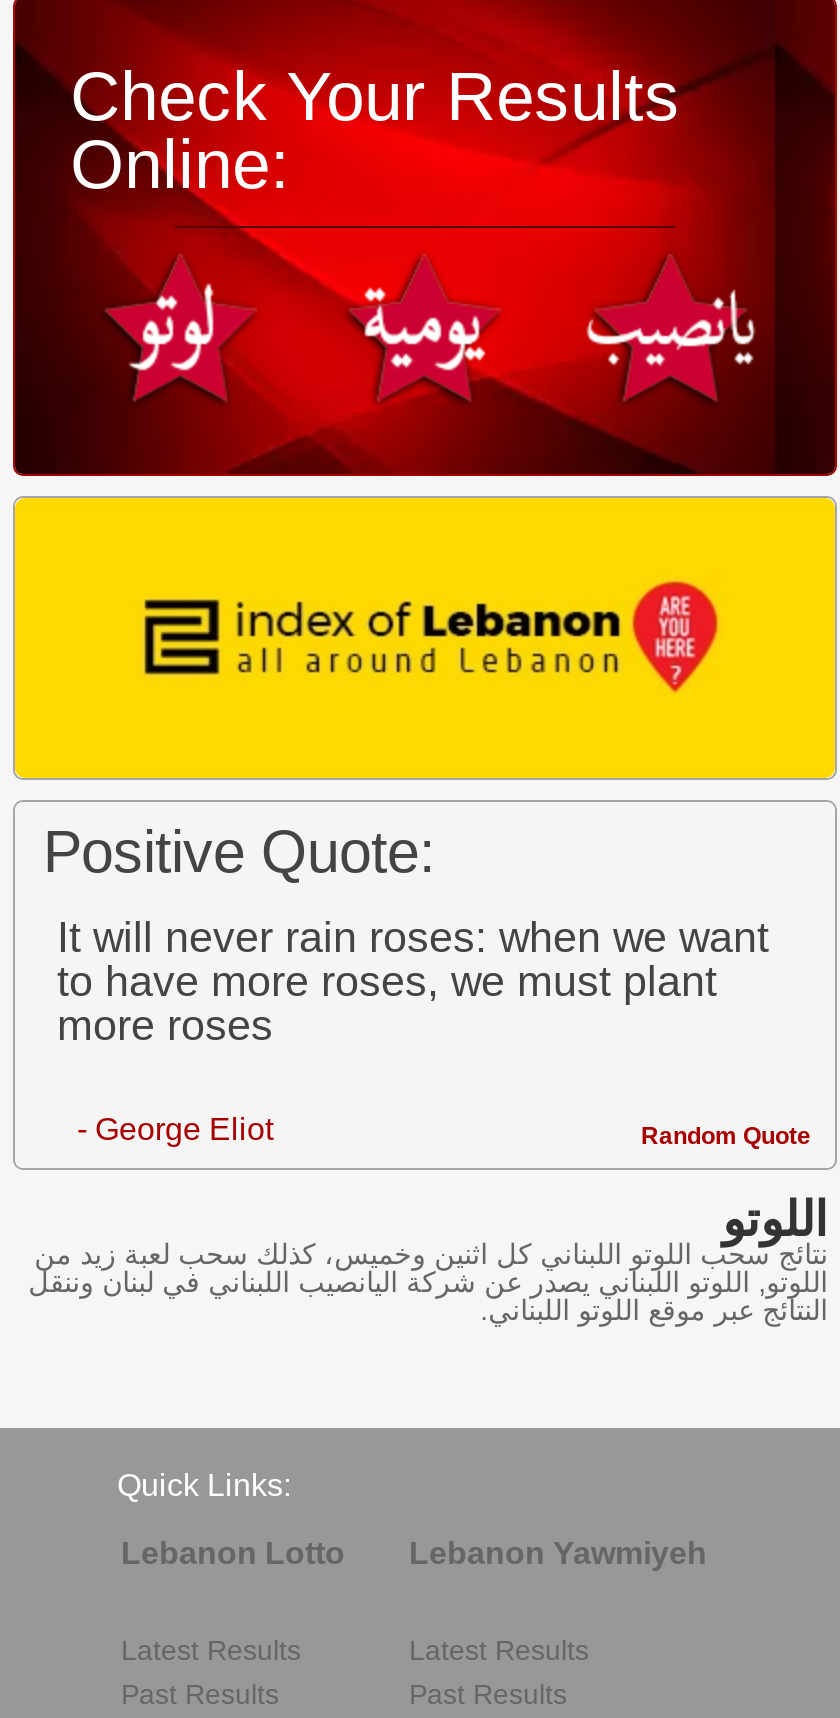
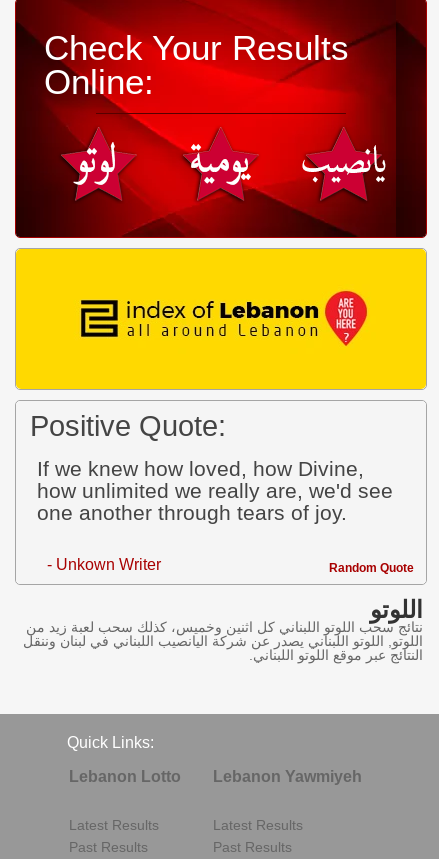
- It will never rain roses: when we want
- to have more roses, we must plant
- more roses
+ If we knew how loved, how Divine,
+ how unlimited we really are, we'd see
+ one another through tears of joy.

- - George Eliot
+ - Unkown Writer
